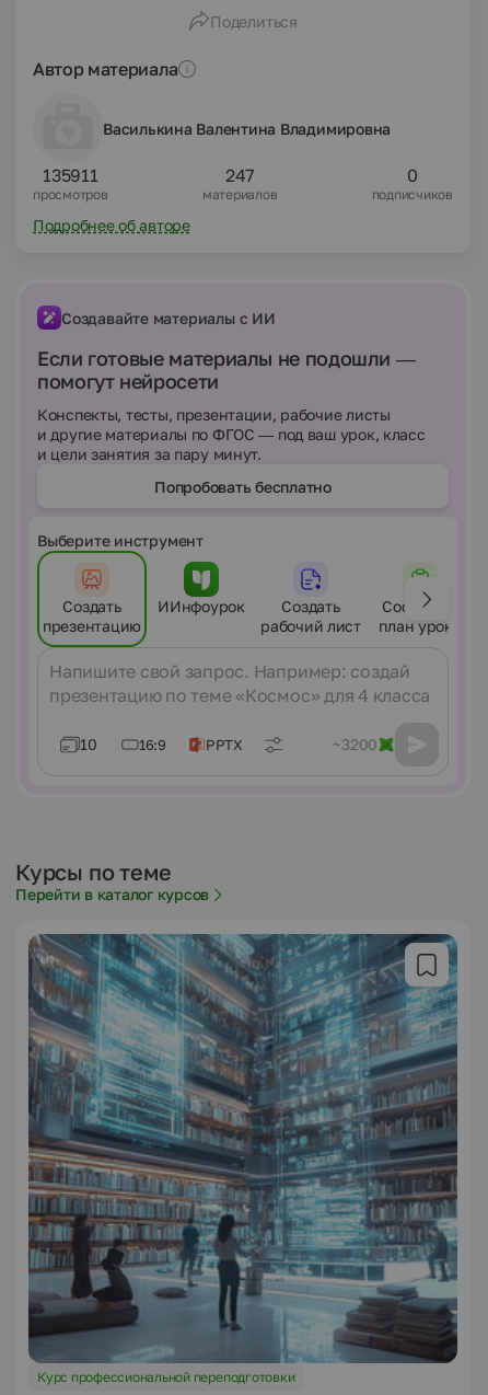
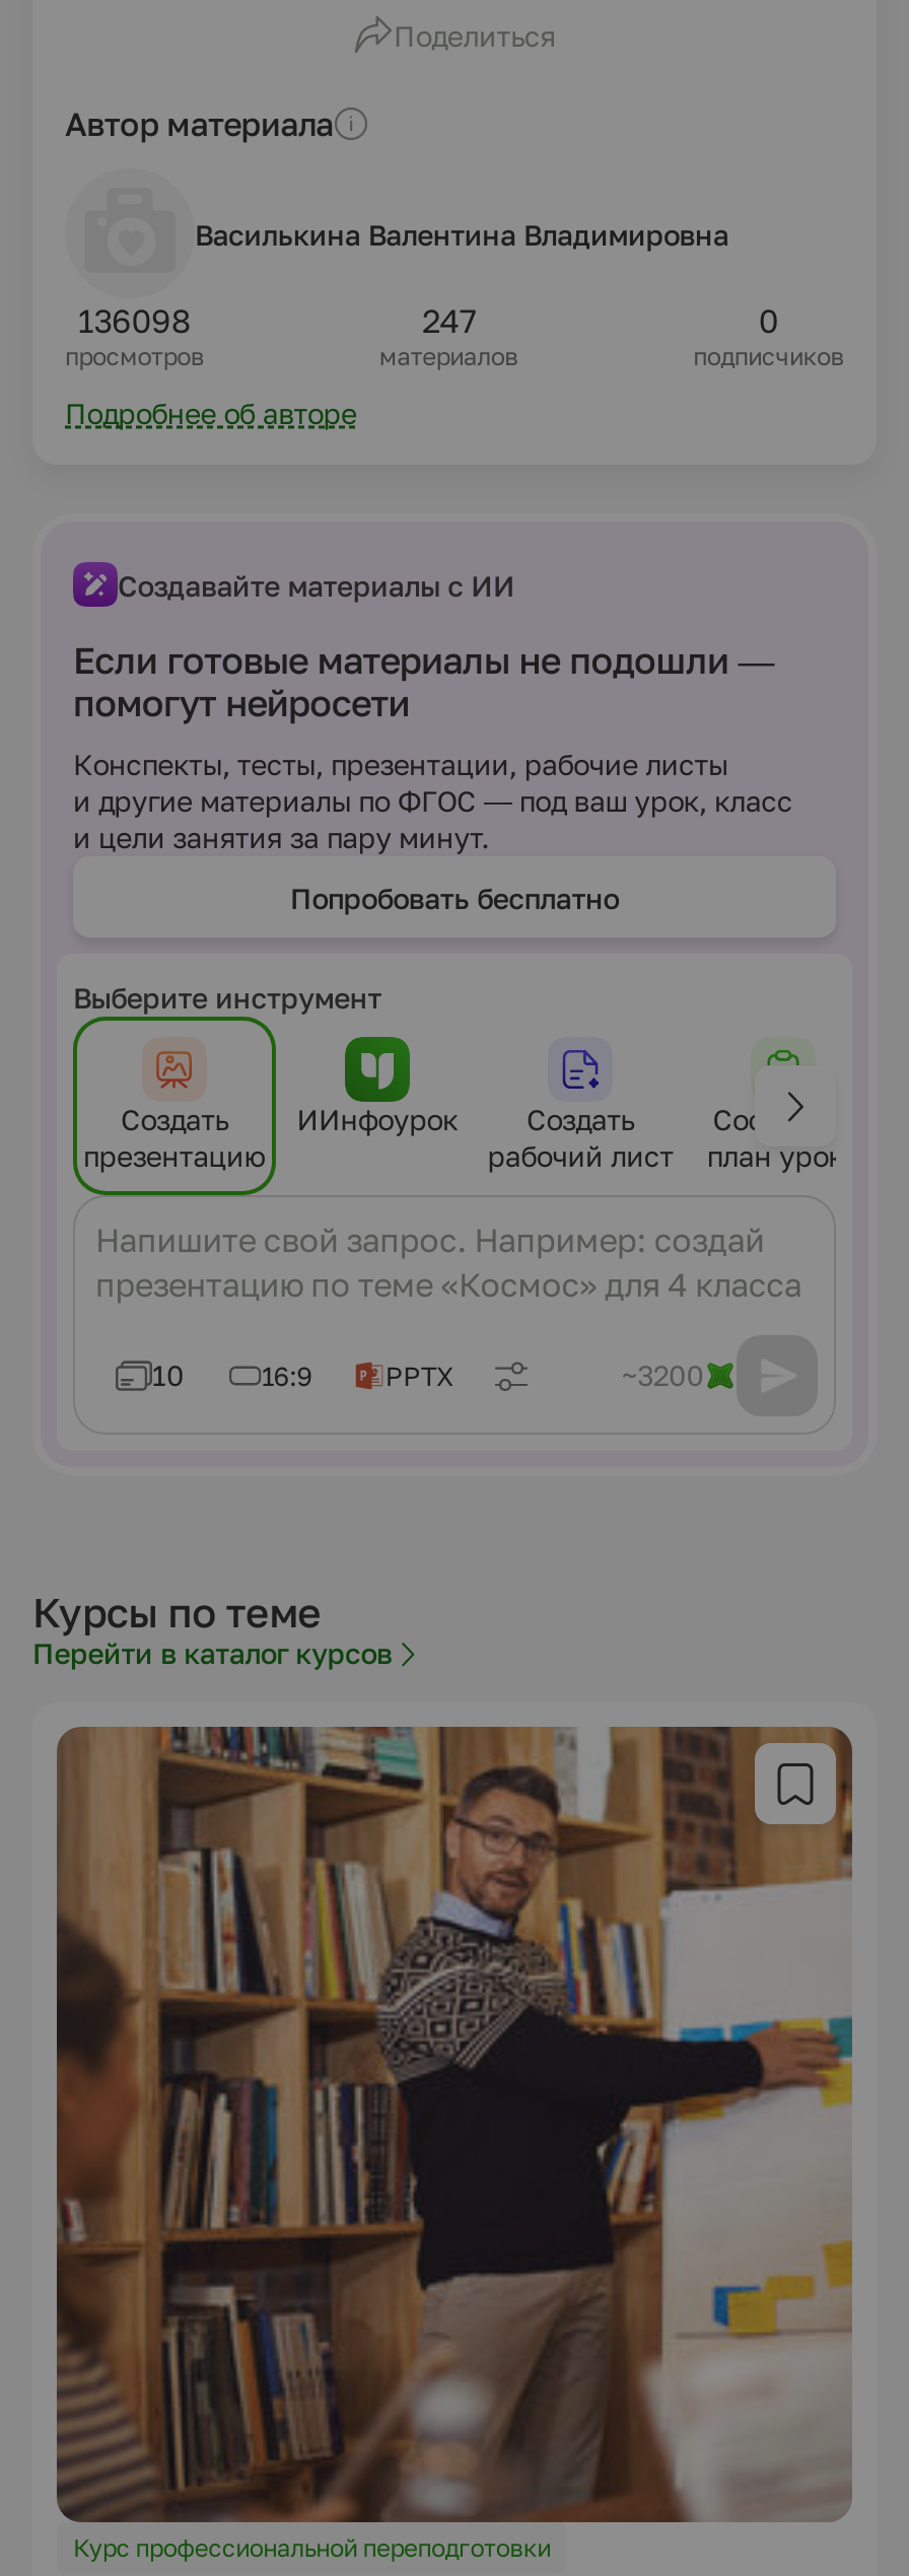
- 135911
+ 136098

- [image]
+ [image]
